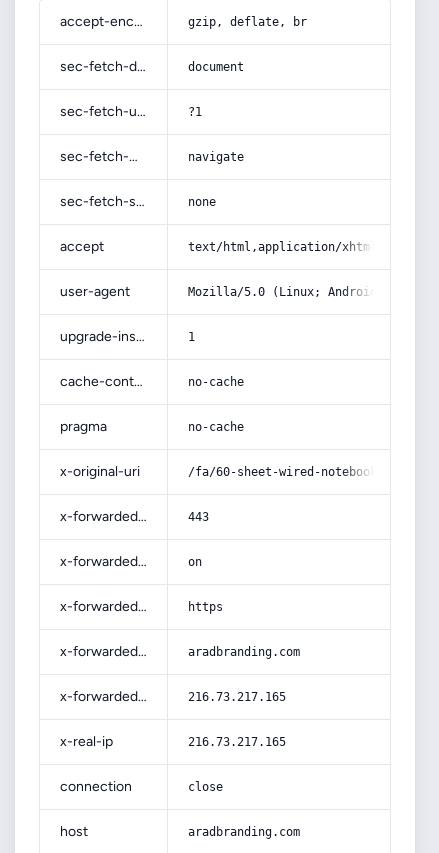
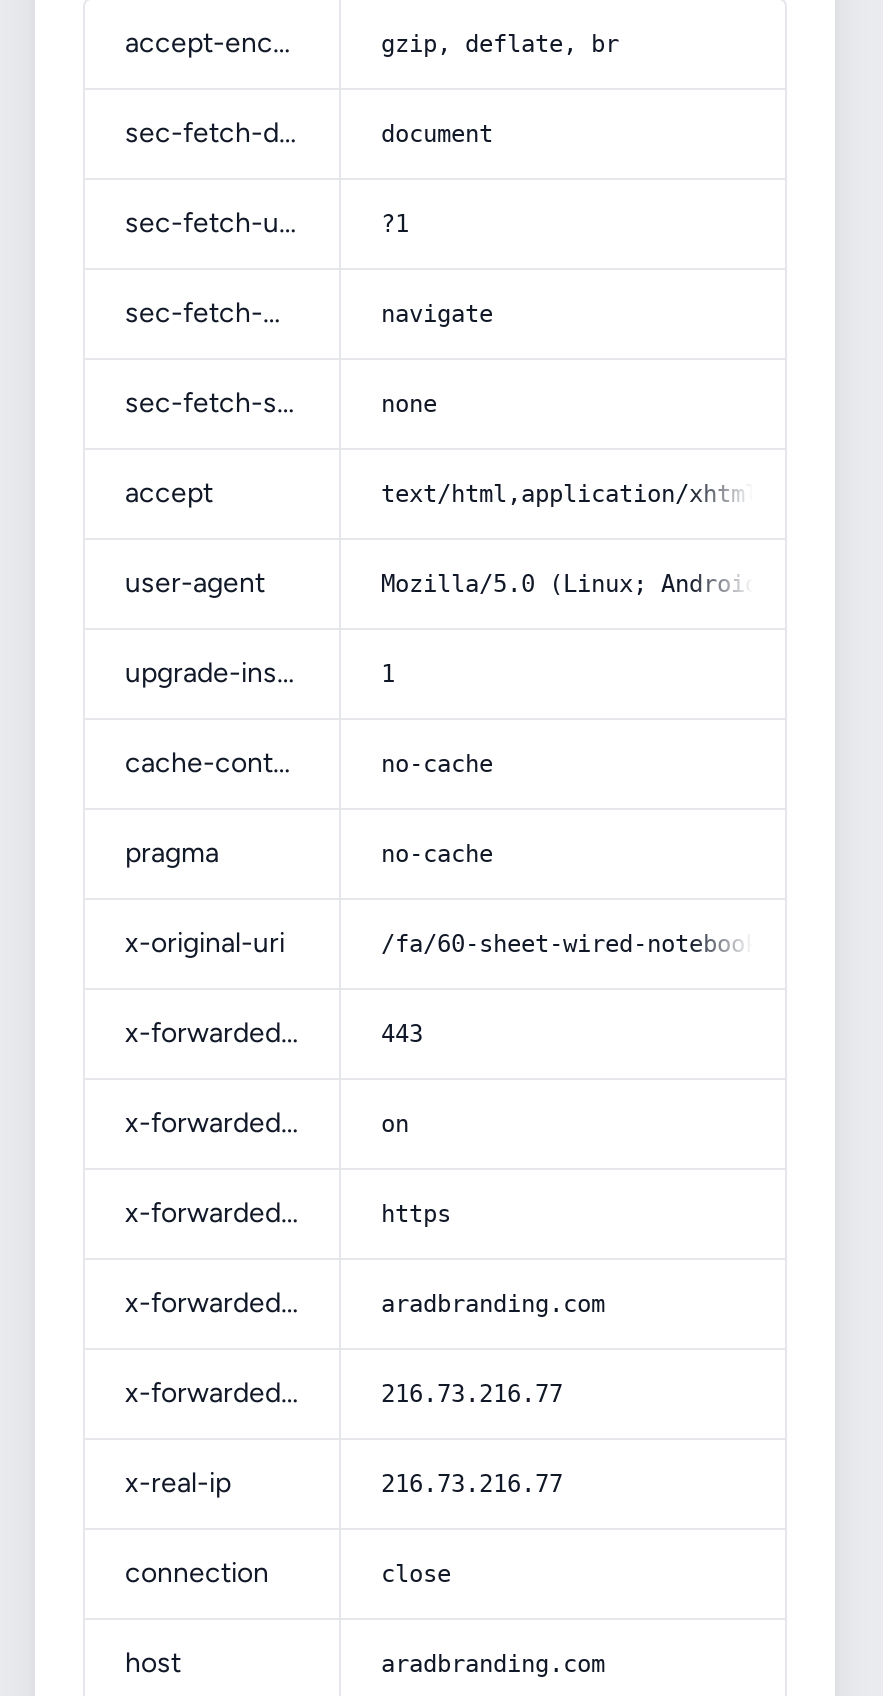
- 216.73.217.165
+ 216.73.216.77

- 216.73.217.165
+ 216.73.216.77
